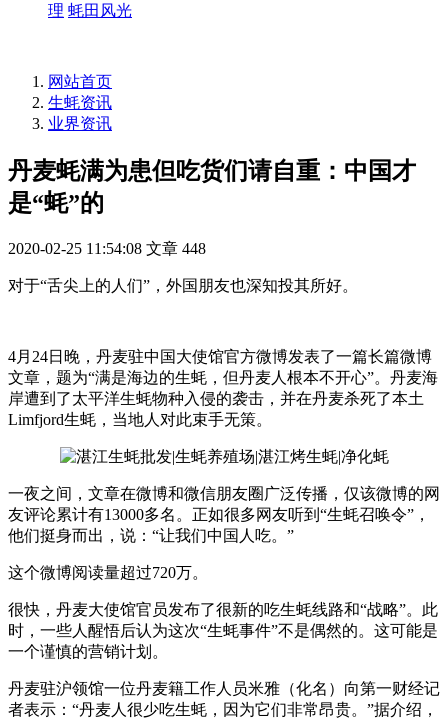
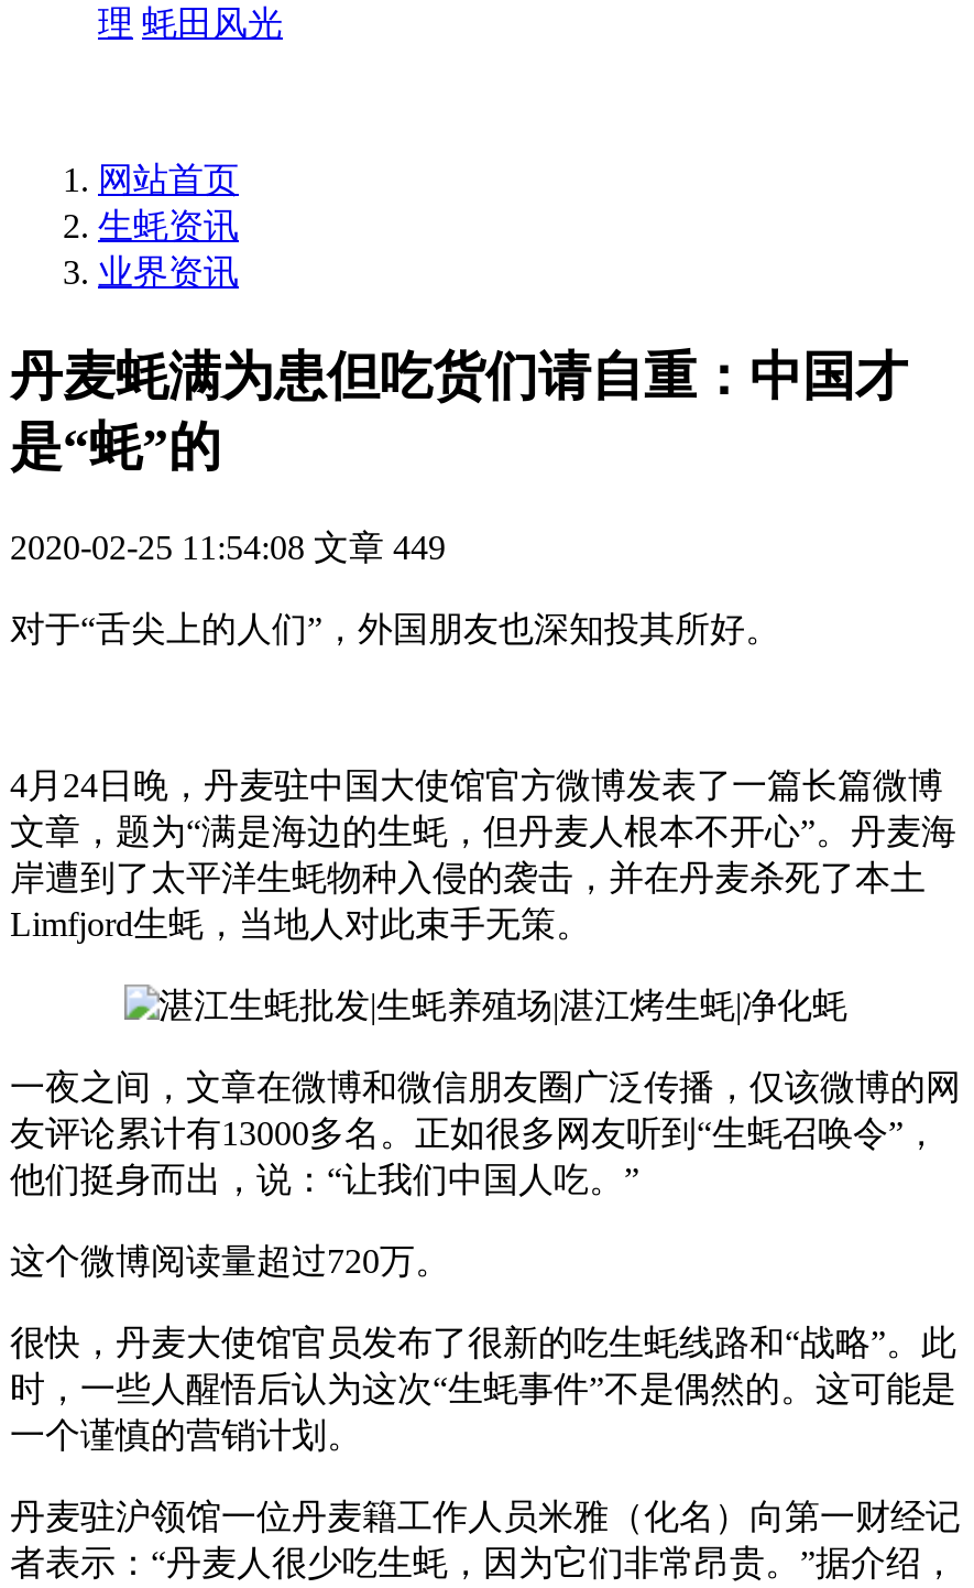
- 2020-02-25 11:54:08 文章 448
+ 2020-02-25 11:54:08 文章 449
